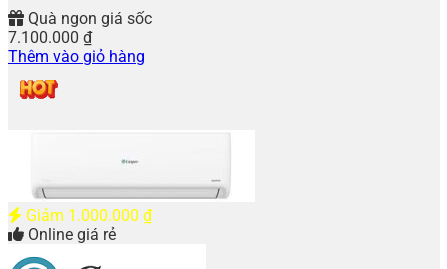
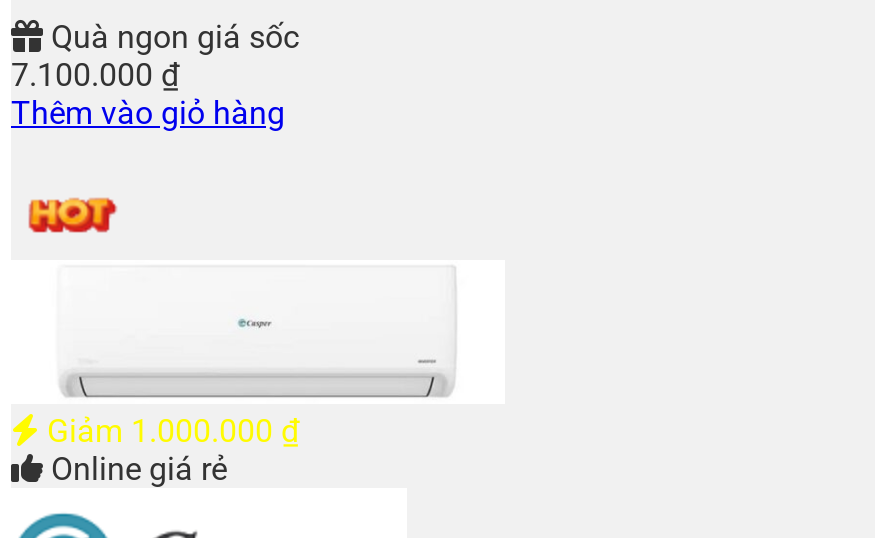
- [image]
+ [image]
